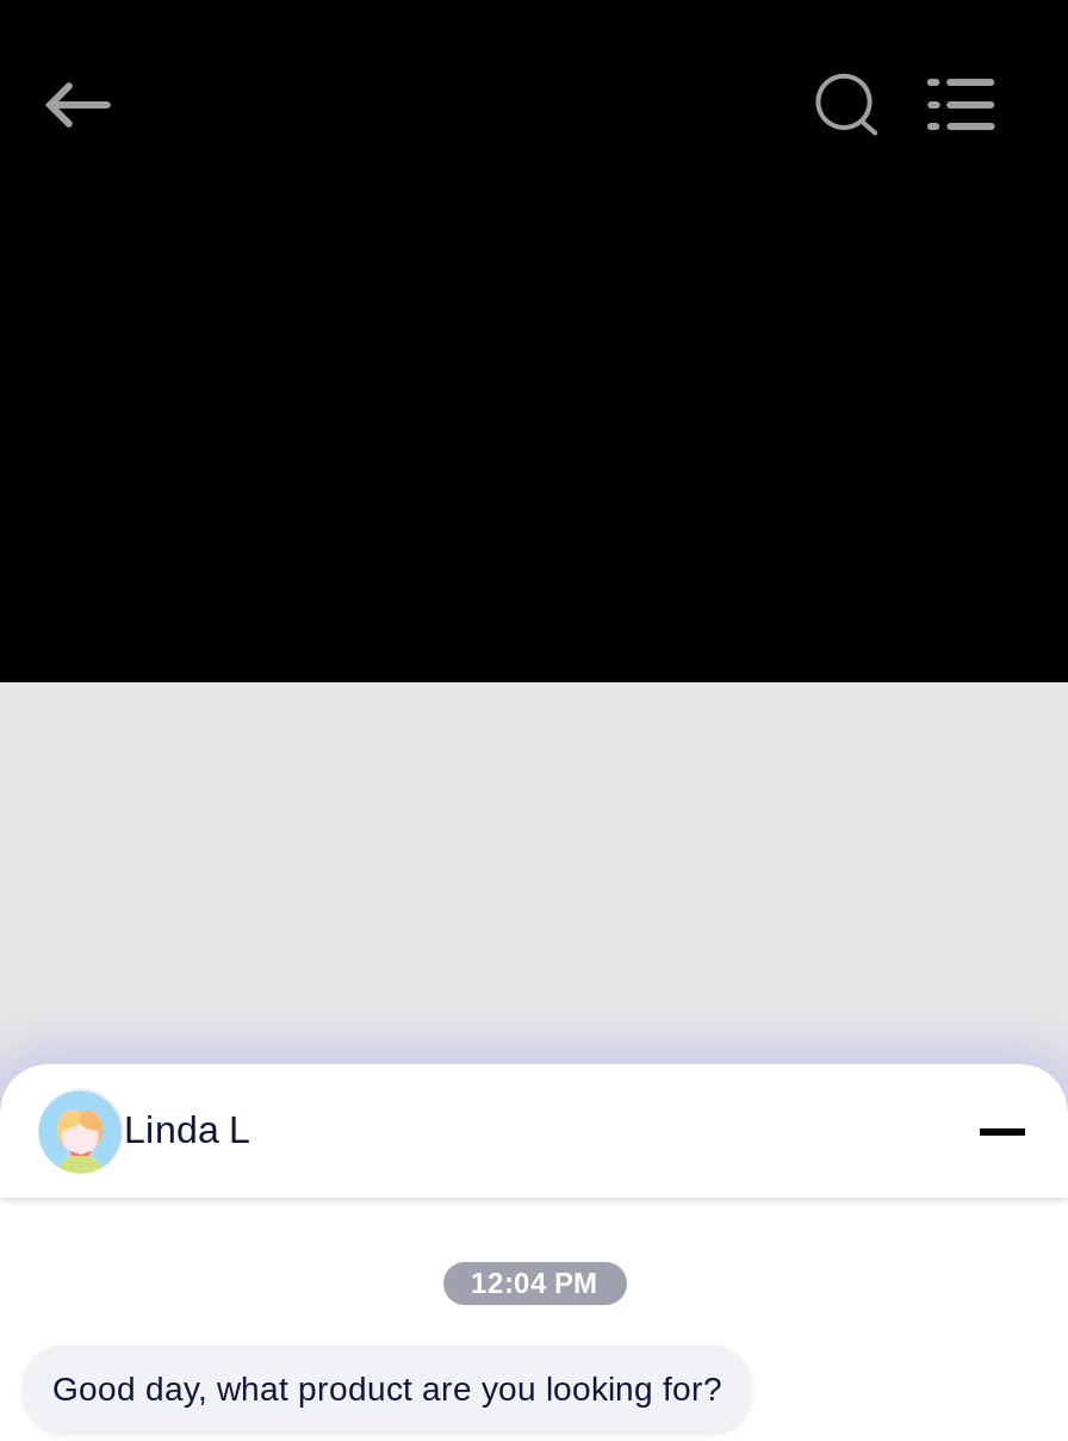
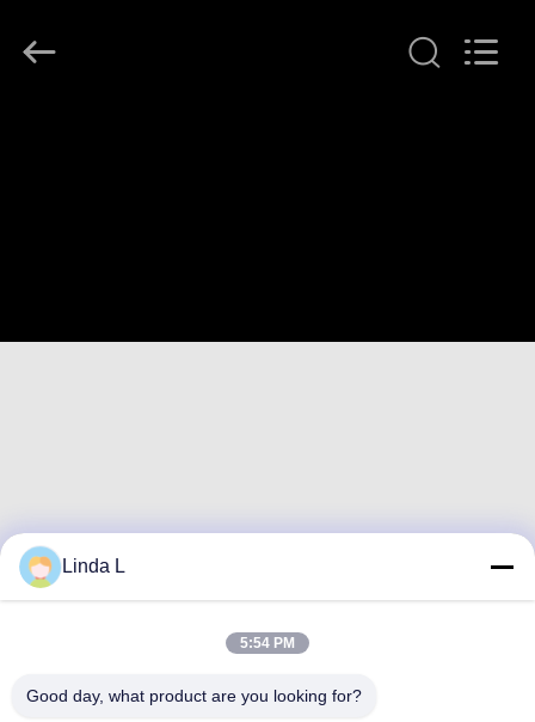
- 12:04 PM
+ 5:54 PM
